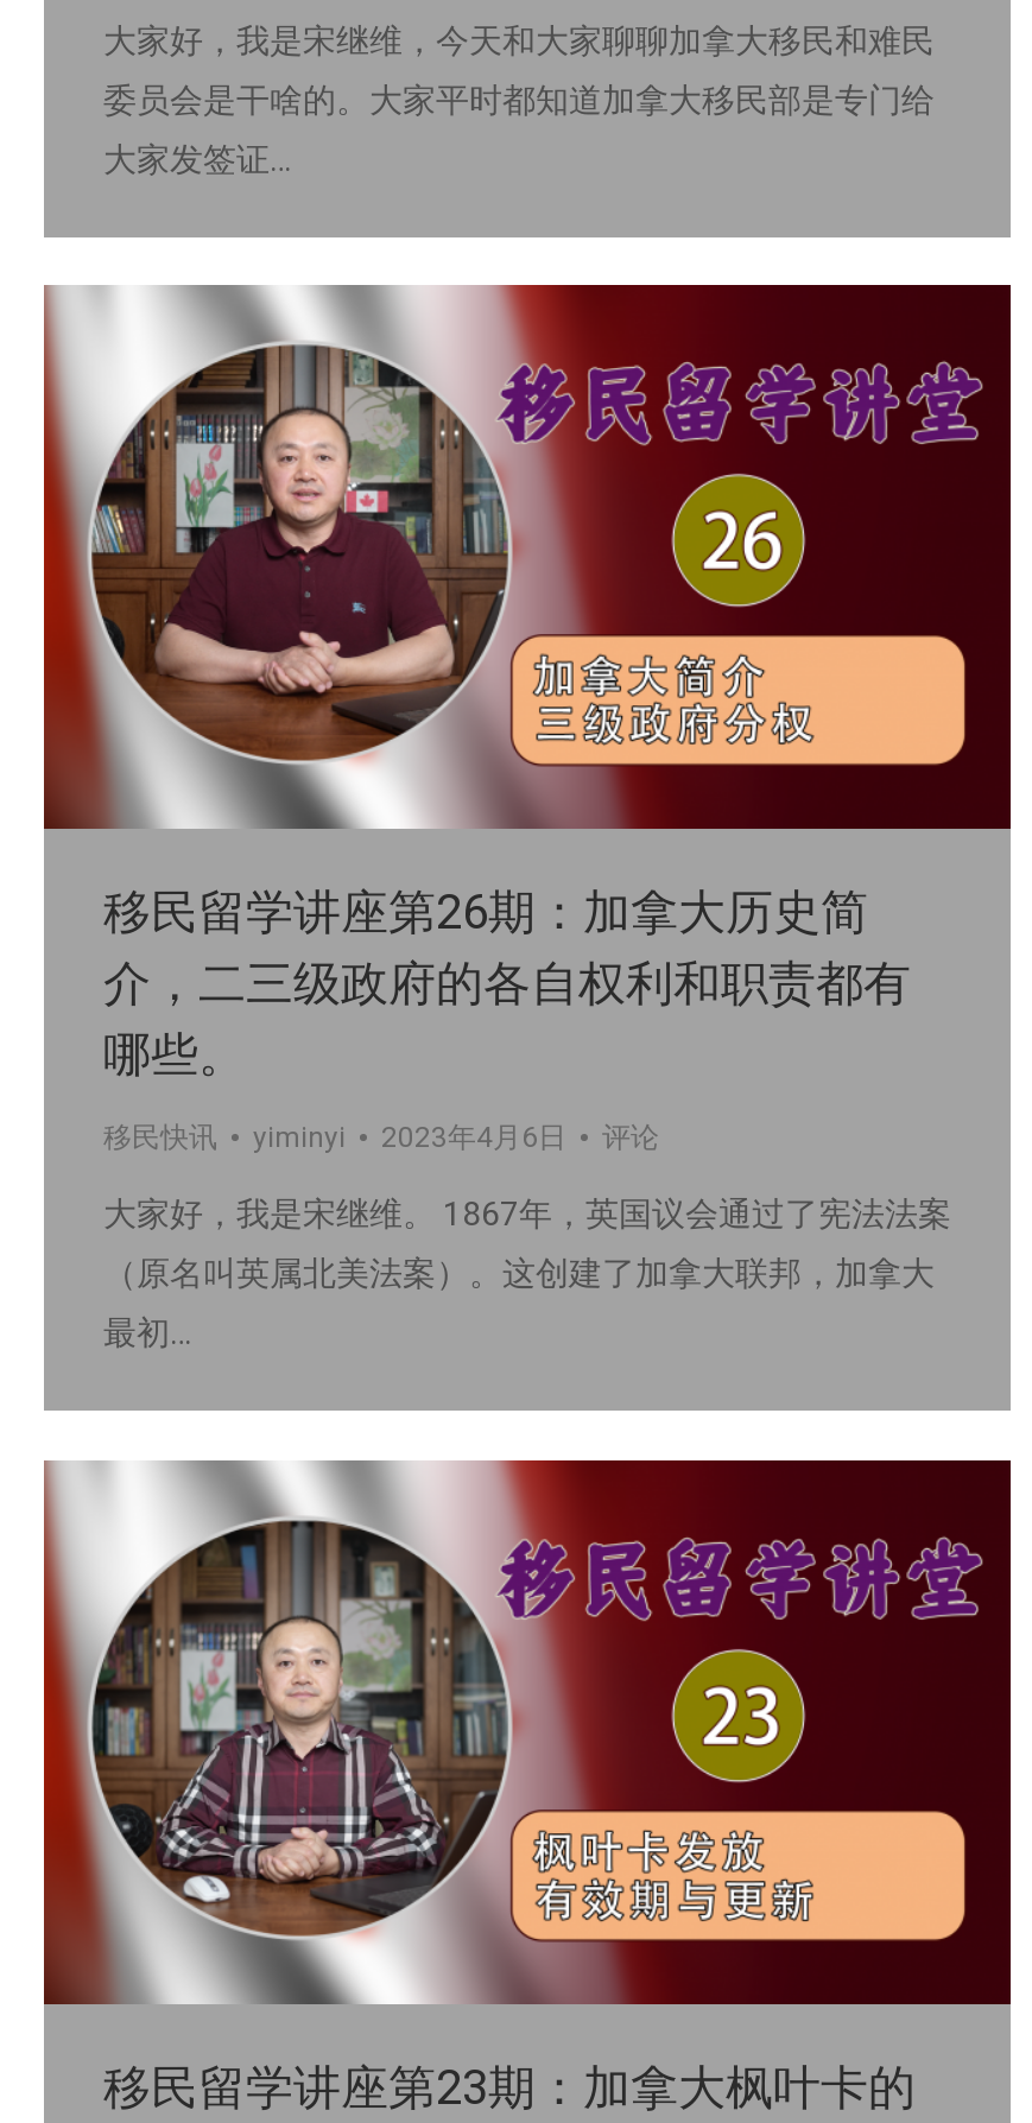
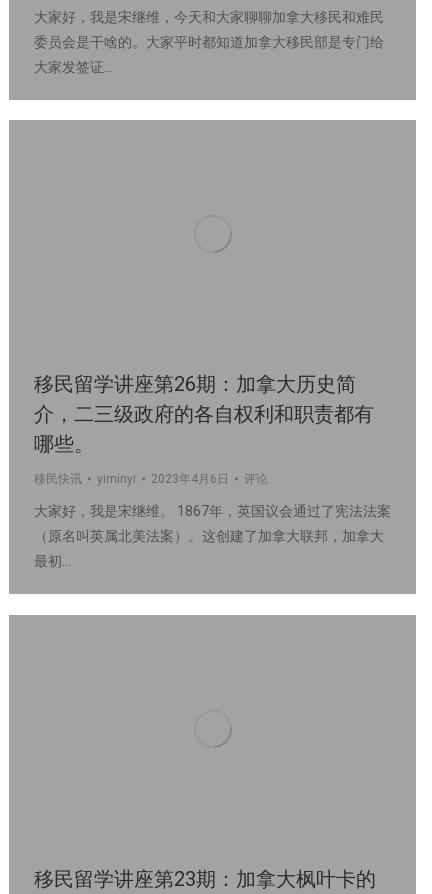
- [image]

- [image]
